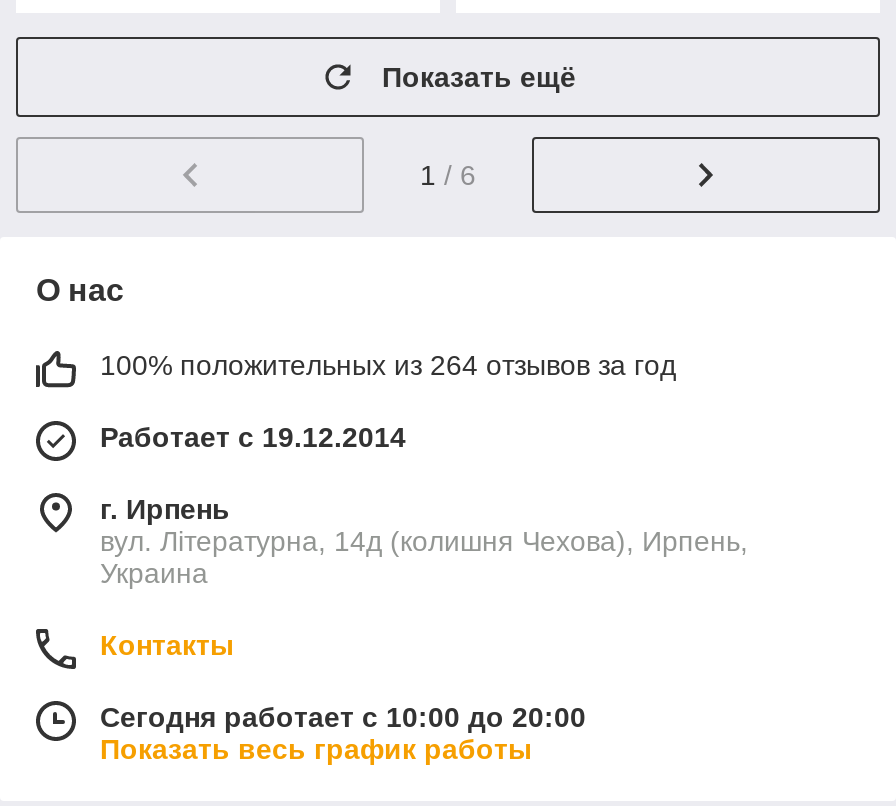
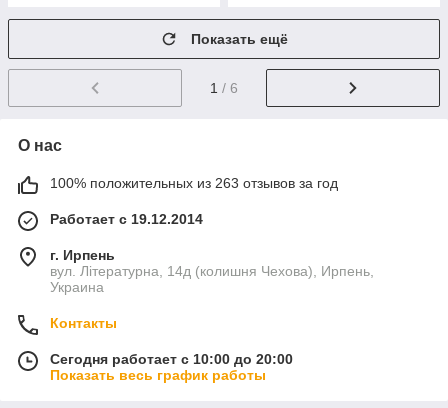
- 100% положительных из 264 отзывов за год
+ 100% положительных из 263 отзывов за год
